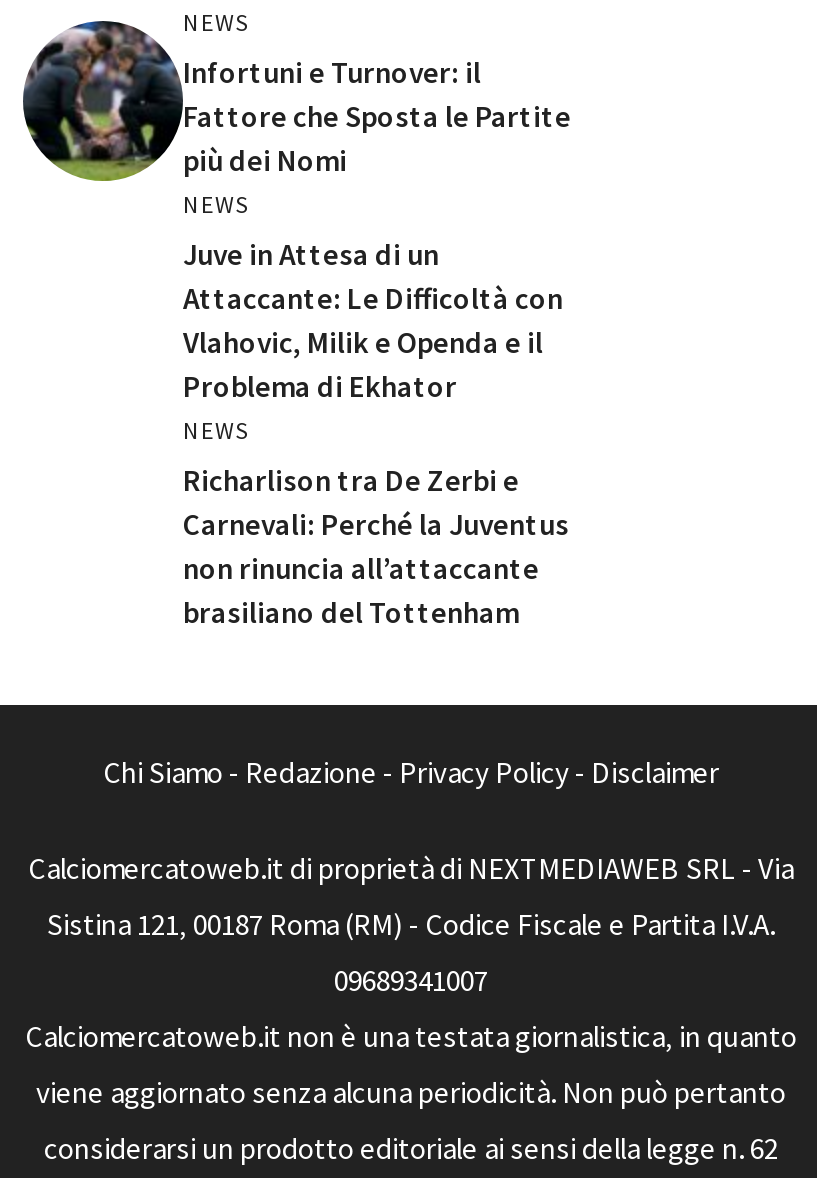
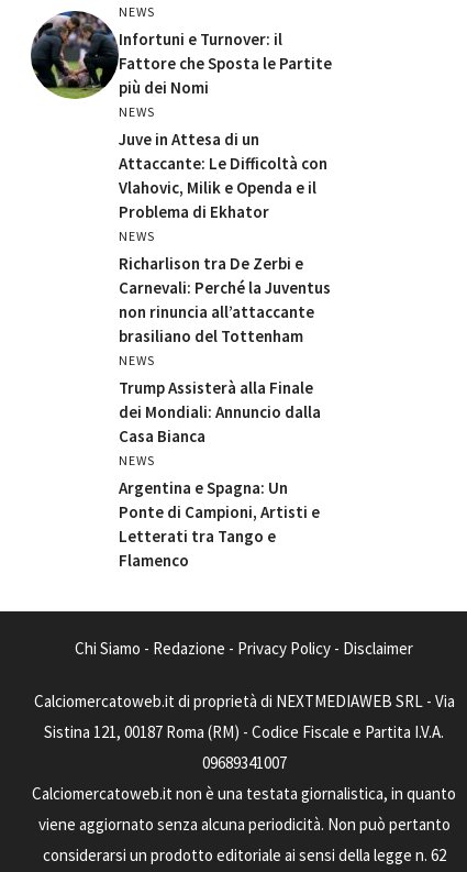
+ NEWS
+ Trump Assisterà alla Finale
+ dei Mondiali: Annuncio dalla
+ Casa Bianca
+ NEWS
+ Argentina e Spagna: Un
+ Ponte di Campioni, Artisti e
+ Letterati tra Tango e
+ Flamenco
